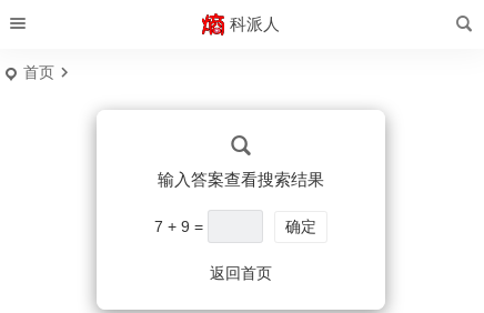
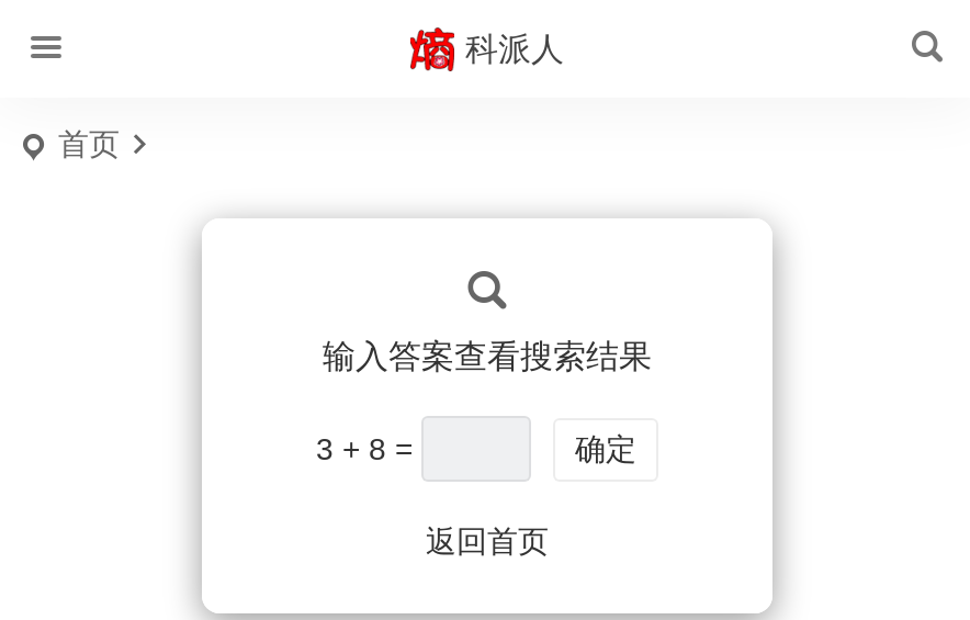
- 7 + 9 =
+ 3 + 8 =
